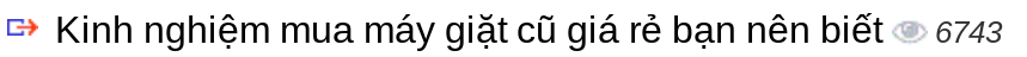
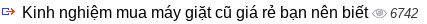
- Kinh nghiệm mua máy giặt cũ giá rẻ bạn nên biết 6743
+ Kinh nghiệm mua máy giặt cũ giá rẻ bạn nên biết 6742
